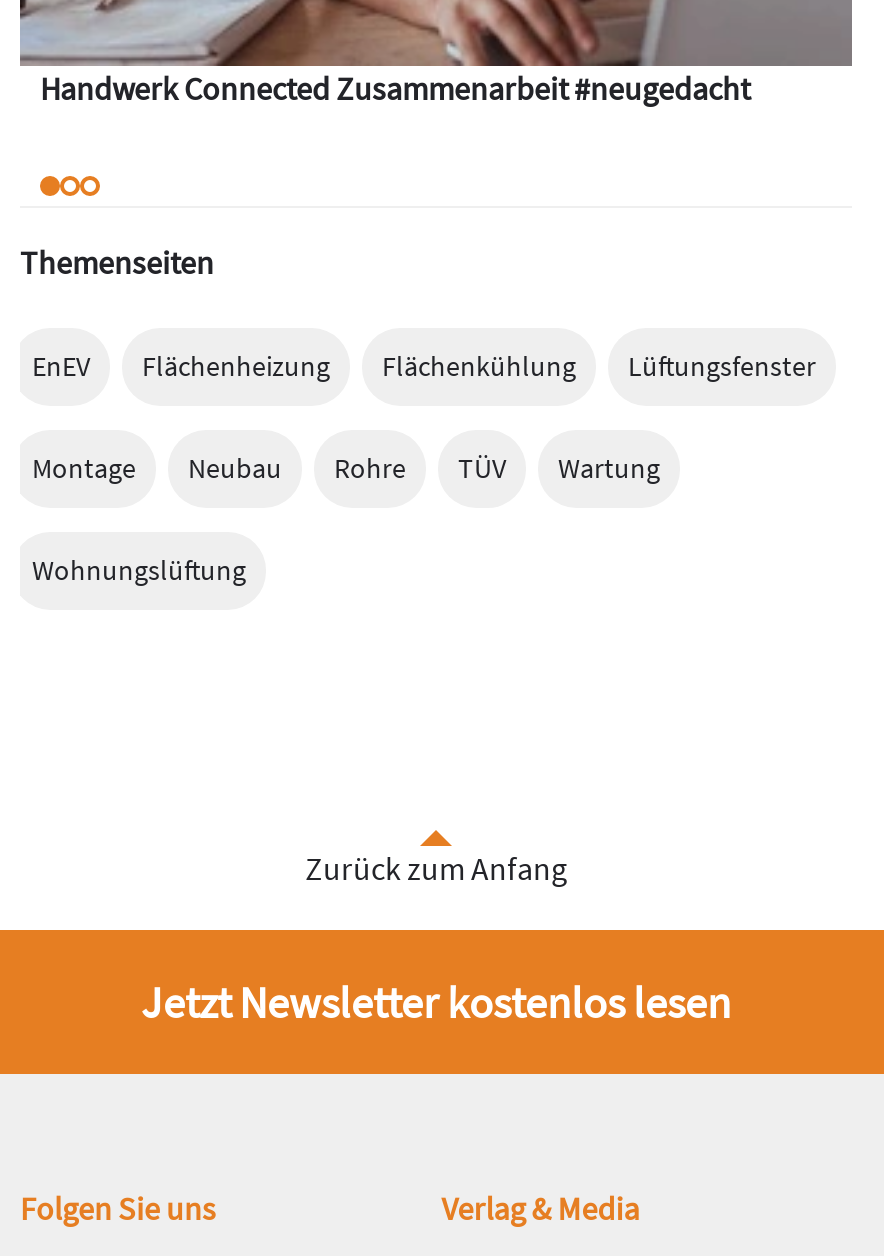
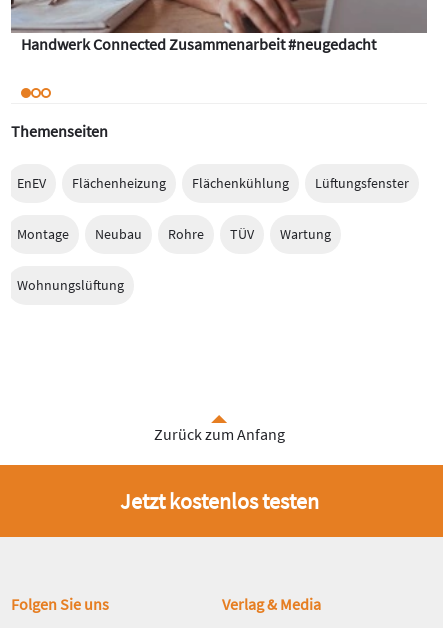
- Jetzt Newsletter kostenlos lesen
+ Jetzt kostenlos testen
